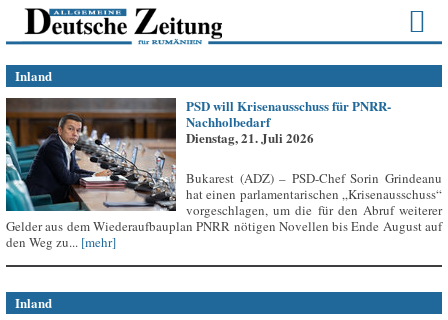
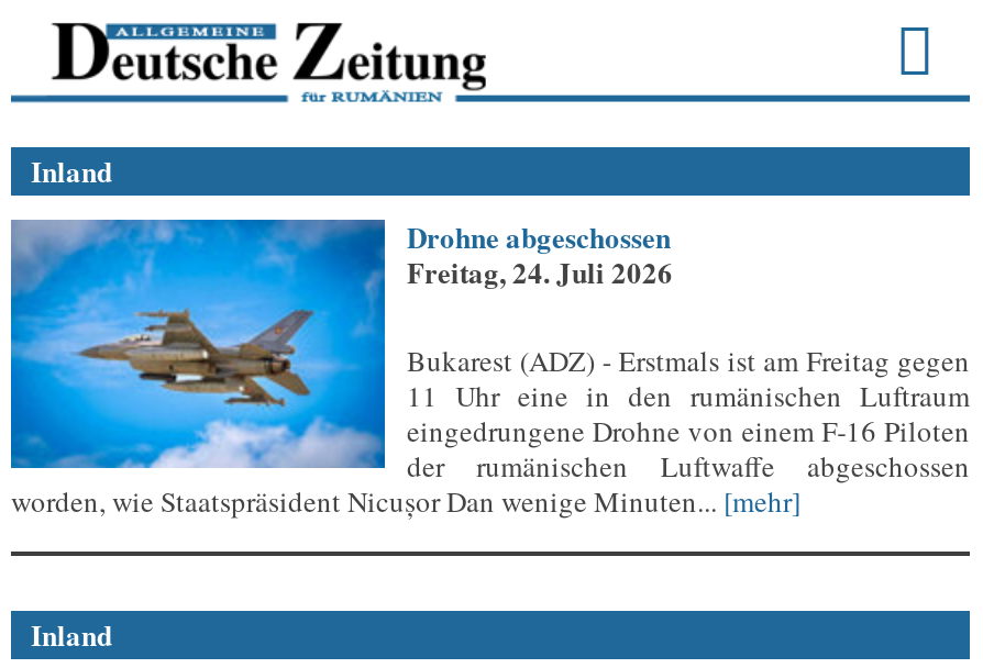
- [image]
- Bukarest (ADZ) – PSD-Chef Sorin Grindeanu
- hat einen parlamentarischen „Krisenausschuss“
- vorgeschlagen, um die für den Abruf weiterer
- Gelder aus dem Wiederaufbauplan PNRR nötigen Novellen bis Ende August auf
- den Weg zu... [mehr]
+ [image]
+ Bukarest (ADZ) - Erstmals ist am Freitag gegen
+ 11 Uhr eine in den rumänischen Luftraum
+ eingedrungene Drohne von einem F-16 Piloten
+ der rumänischen Luftwaffe abgeschossen
+ worden, wie Staatspräsident Nicușor Dan wenige Minuten... [mehr]

- PSD will Krisenausschuss für PNRR-
- Nachholbedarf
- Dienstag, 21. Juli 2026
+ Drohne abgeschossen
+ Freitag, 24. Juli 2026
